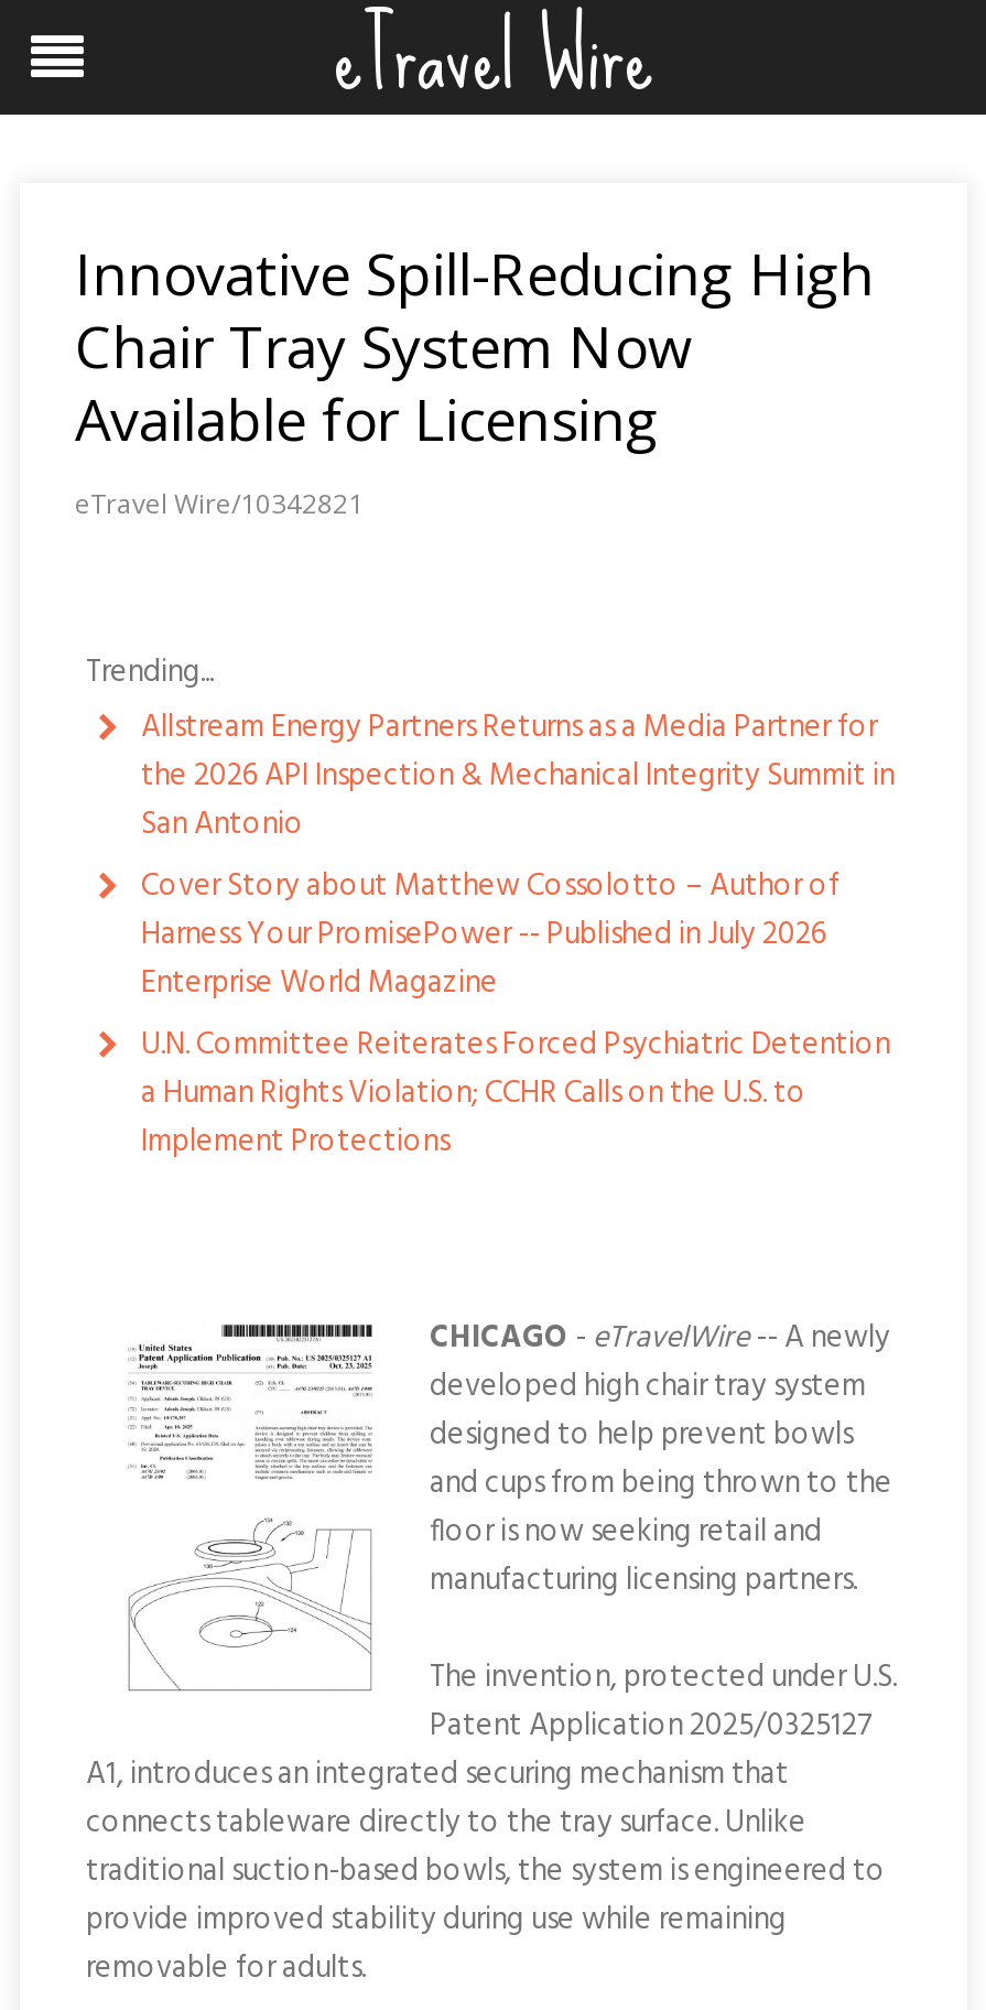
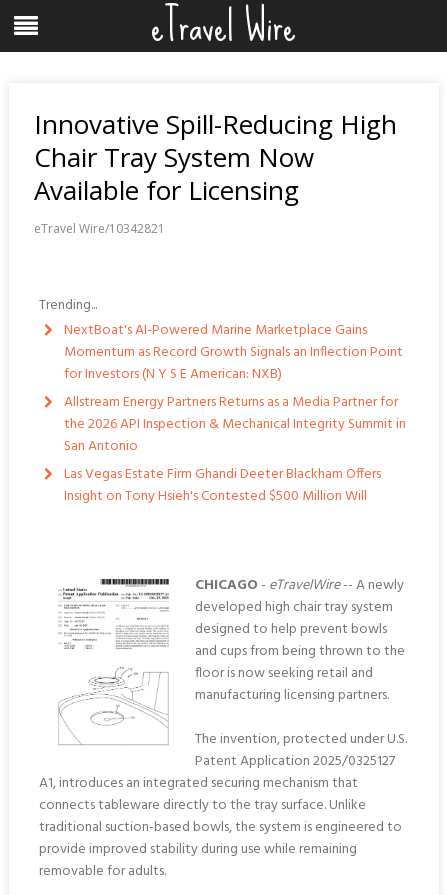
+ NextBoat's AI-Powered Marine Marketplace Gains
+ Momentum as Record Growth Signals an Inflection Point
+ for Investors (N Y S E American: NXB)

moved down: Allstream Energy Partners Returns as a Media Partner for | the 2026 API Inspection & Mechanical Integrity Summit in | San Antonio

- Cover Story about Matthew Cossolotto – Author of
- Harness Your PromisePower -- Published in July 2026
- Enterprise World Magazine
- U.N. Committee Reiterates Forced Psychiatric Detention
- a Human Rights Violation; CCHR Calls on the U.S. to
- Implement Protections
+ Las Vegas Estate Firm Ghandi Deeter Blackham Offers
+ Insight on Tony Hsieh's Contested $500 Million Will
